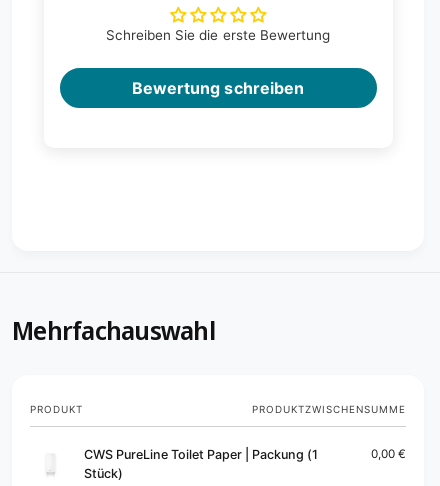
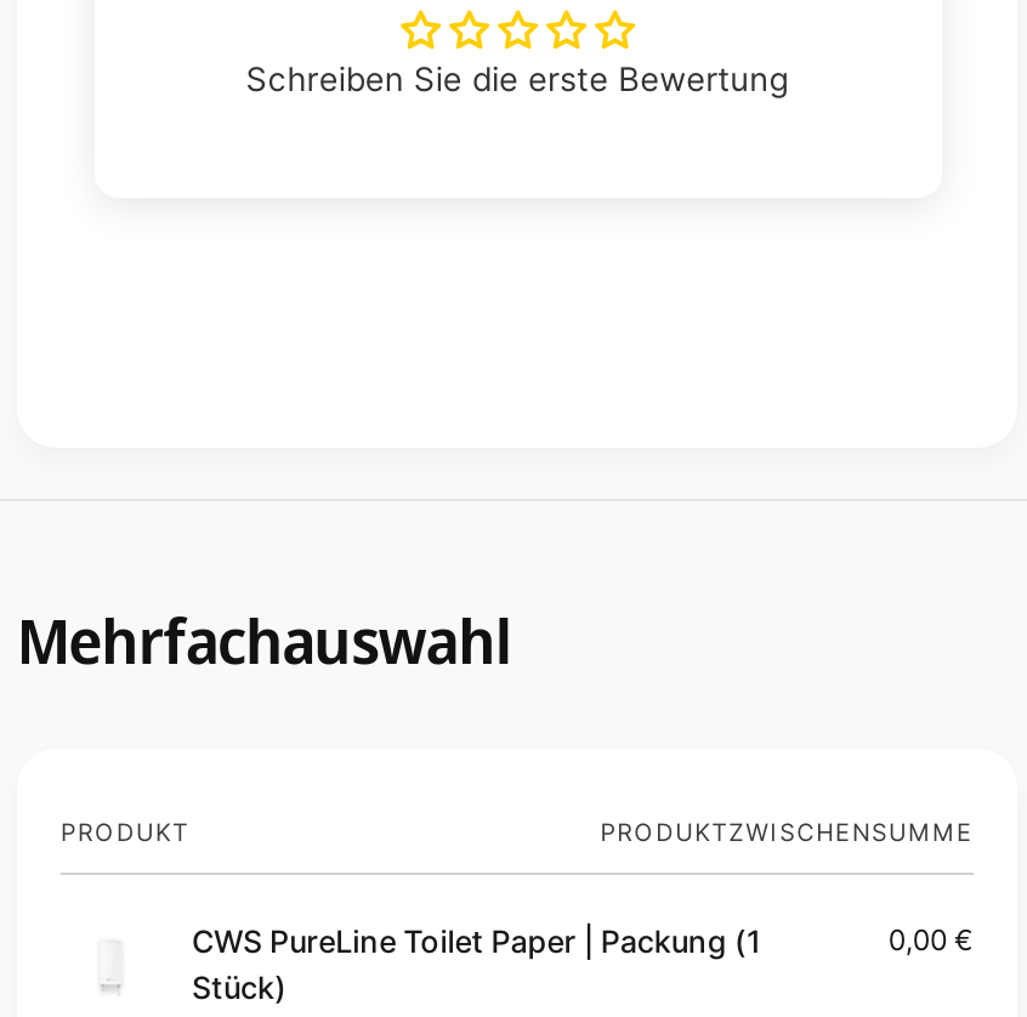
- Bewertung schreiben
